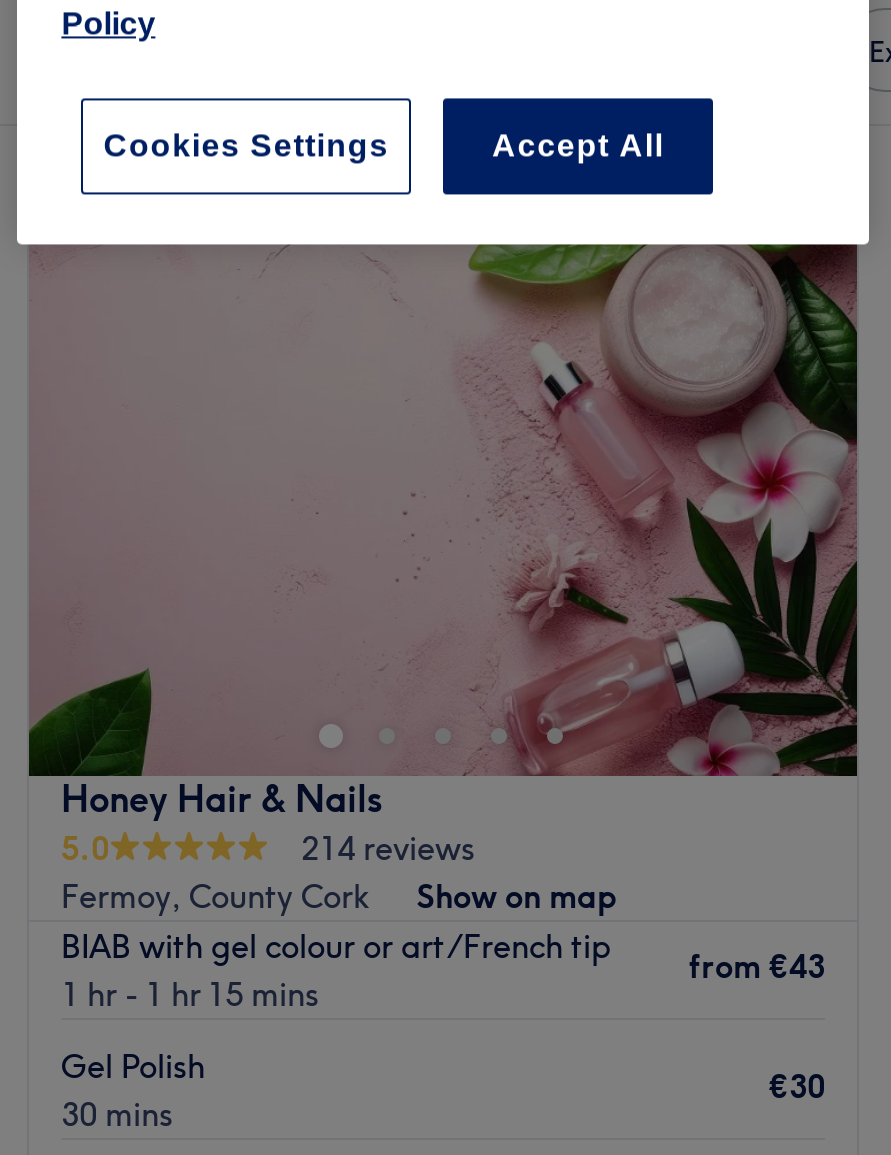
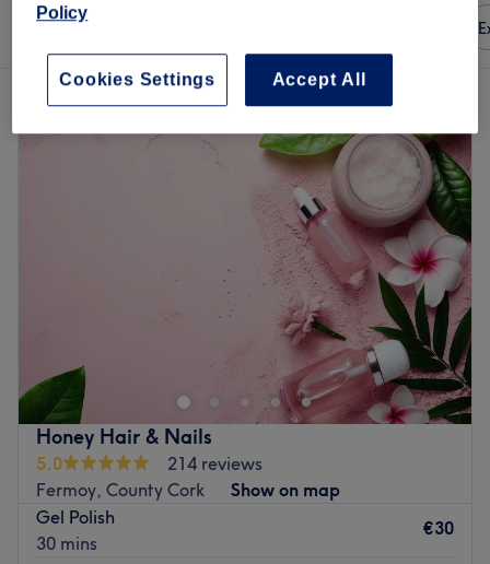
- BIAB with gel colour or art/French tip
- 1 hr - 1 hr 15 mins

- from €43
